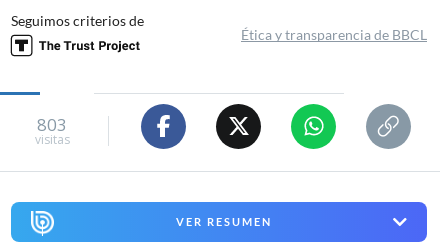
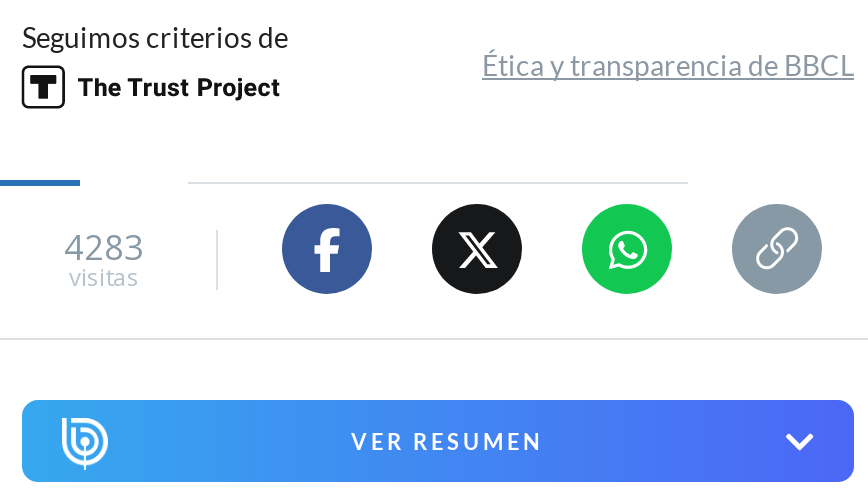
- 803
+ 4283
